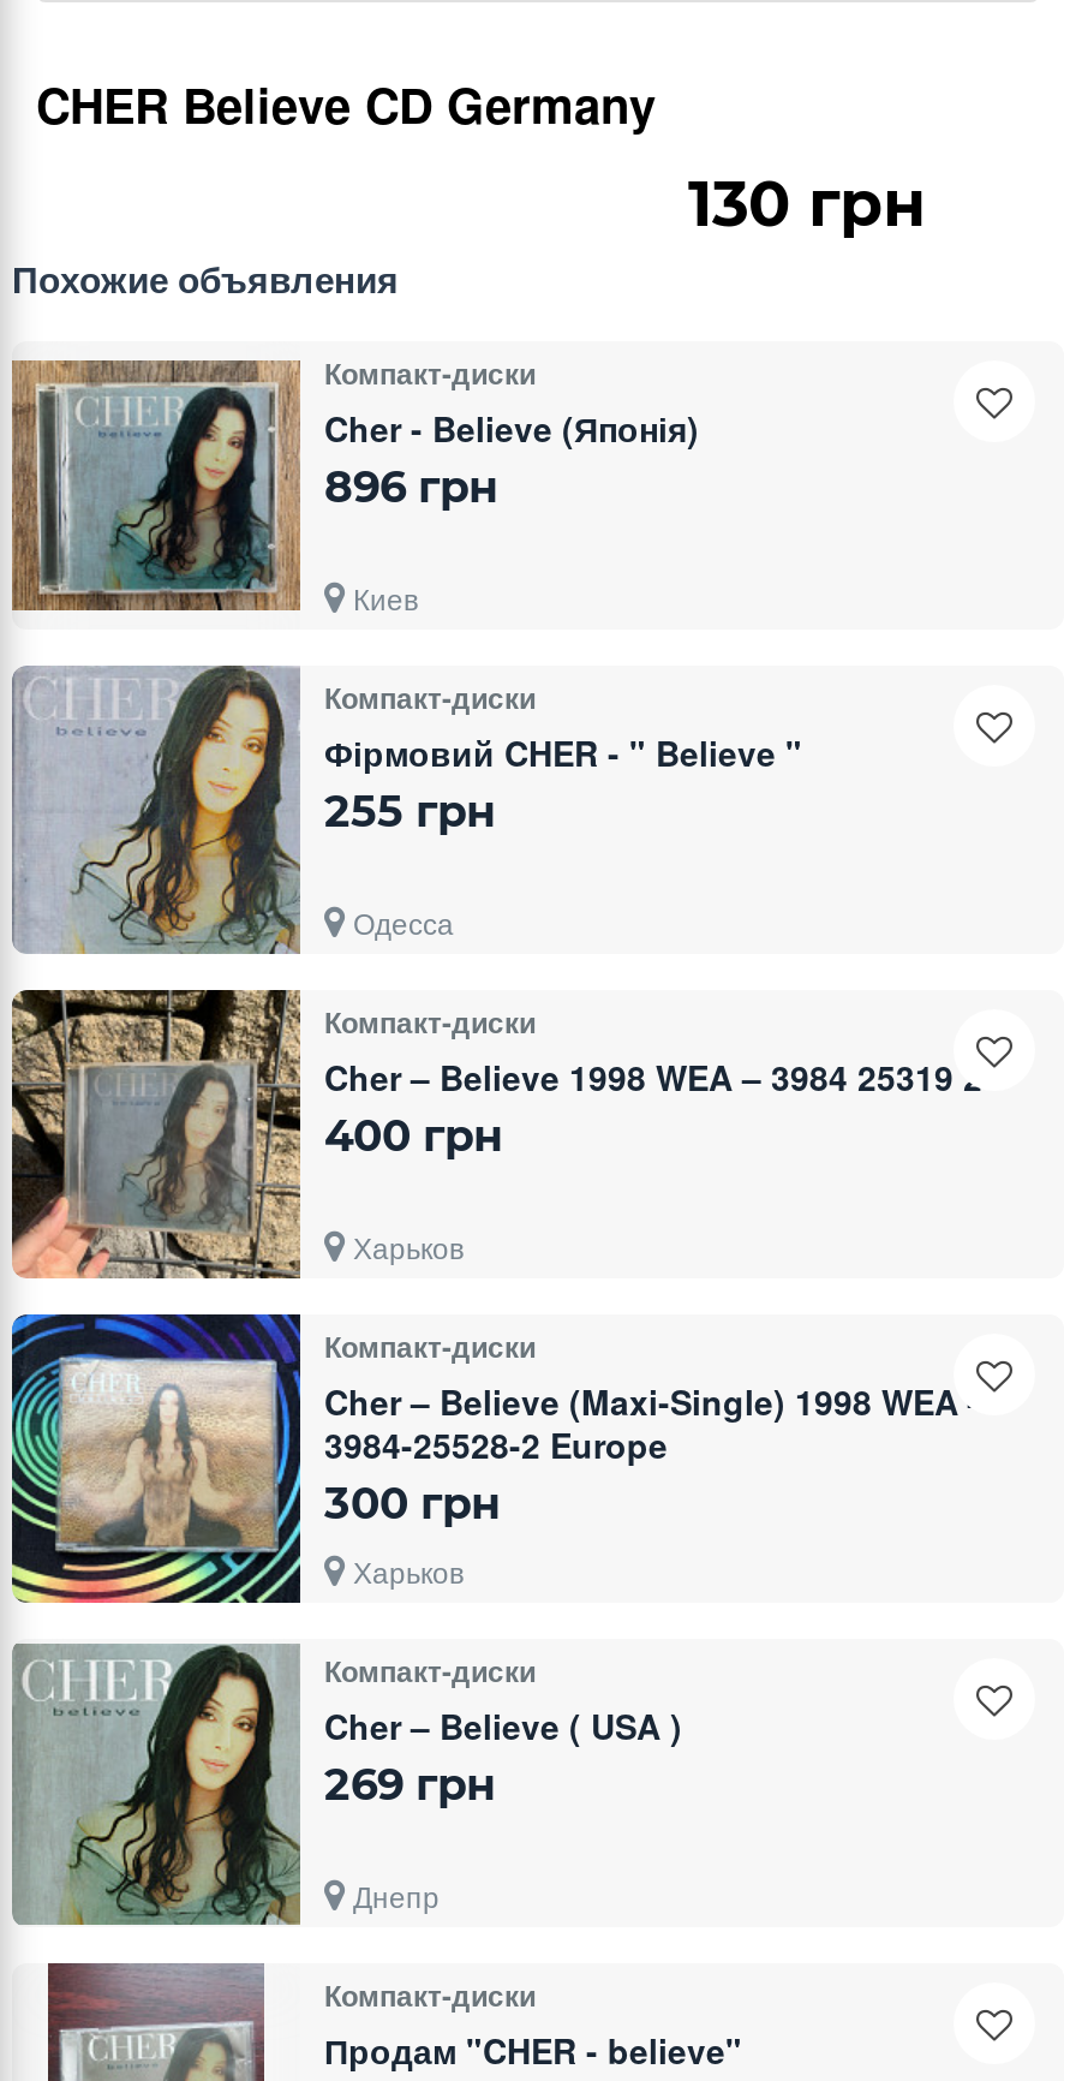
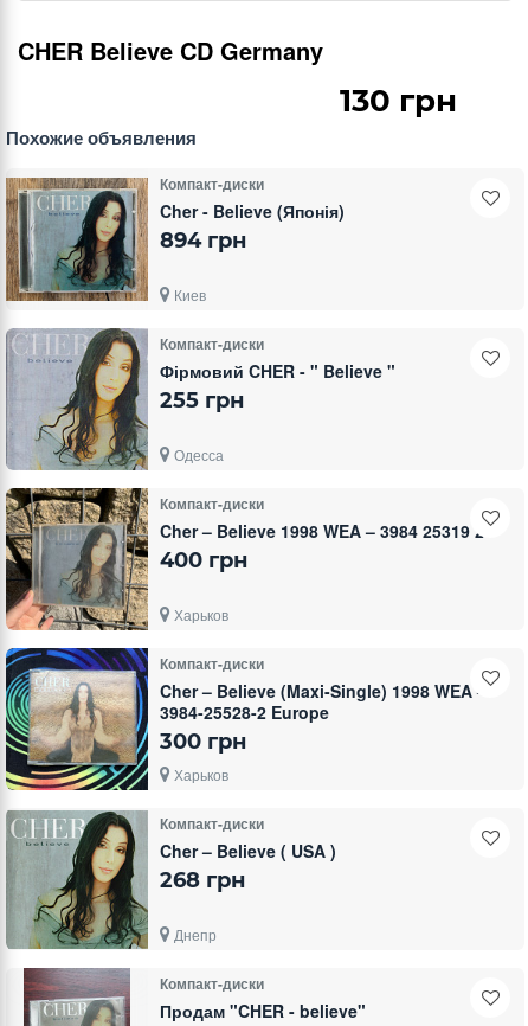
- 896 грн
+ 894 грн

- 269 грн
+ 268 грн
